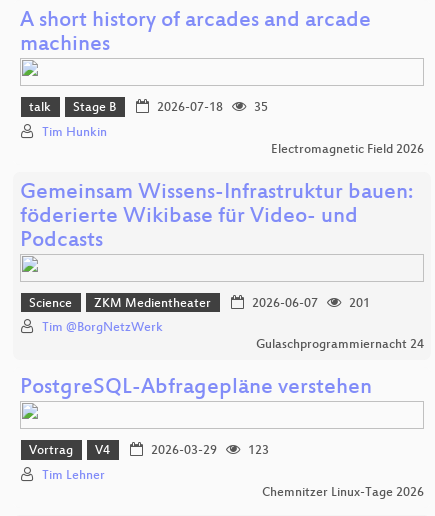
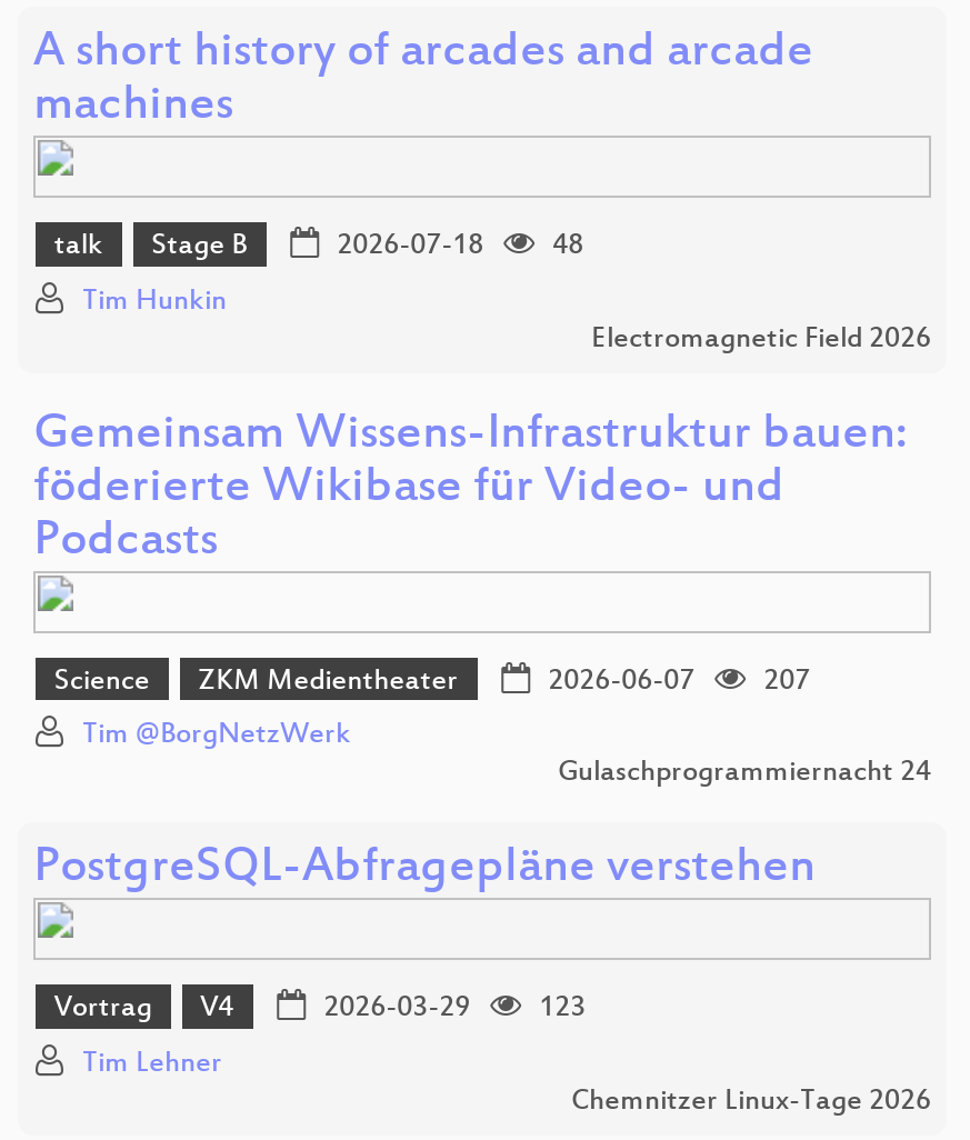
- 2026-07-18 35
+ 2026-07-18 48

- 2026-06-07 201
+ 2026-06-07 207
